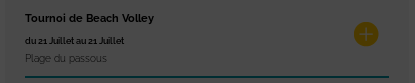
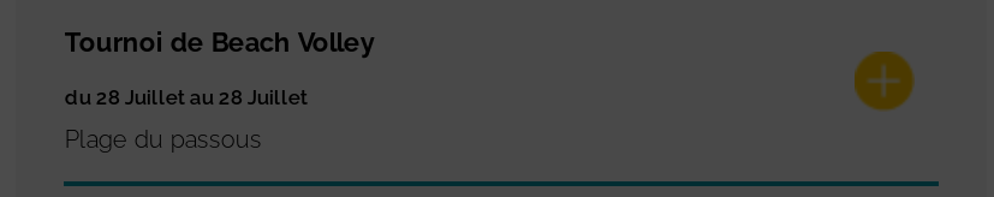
- du 21 Juillet au 21 Juillet
+ du 28 Juillet au 28 Juillet
